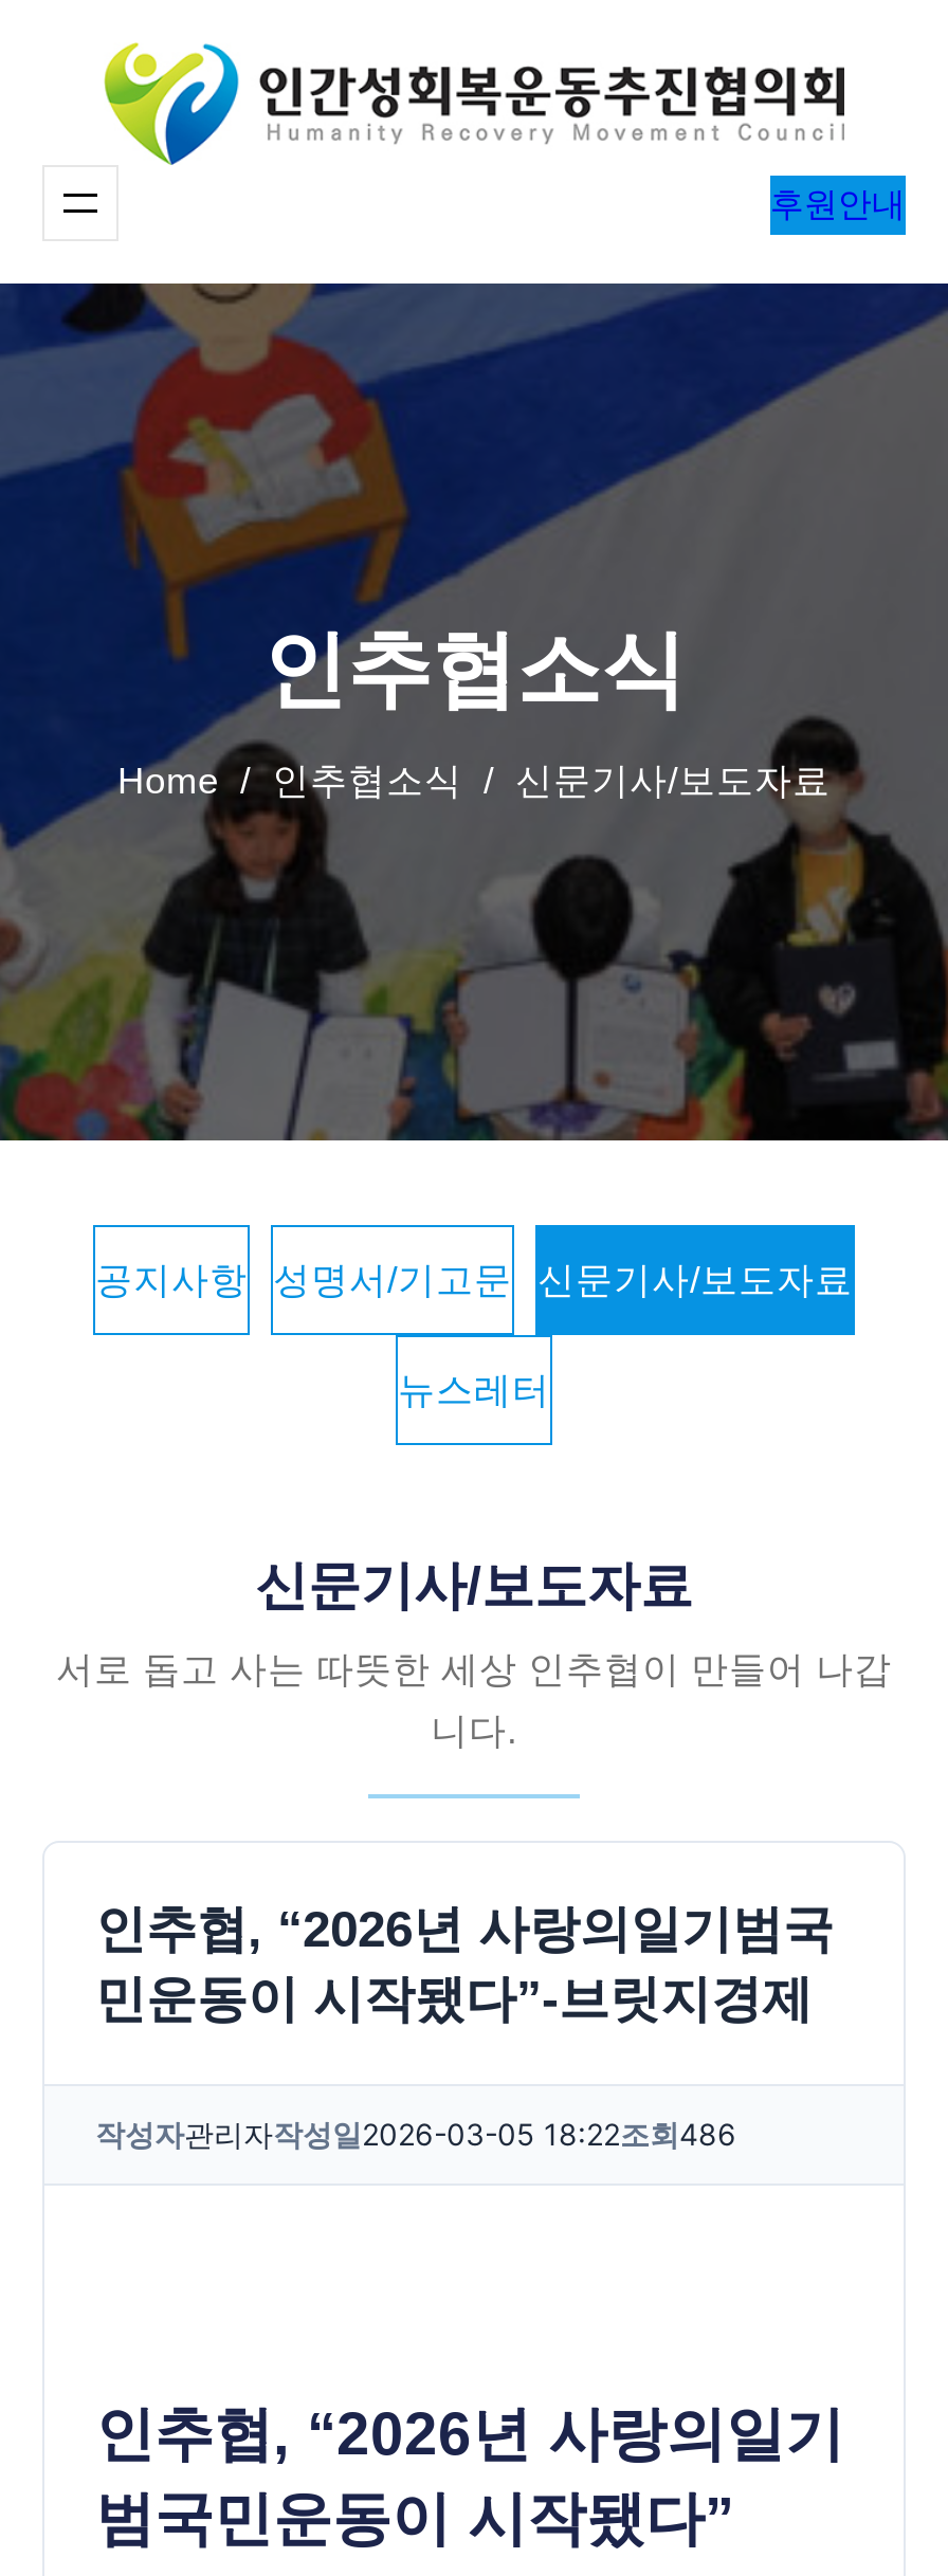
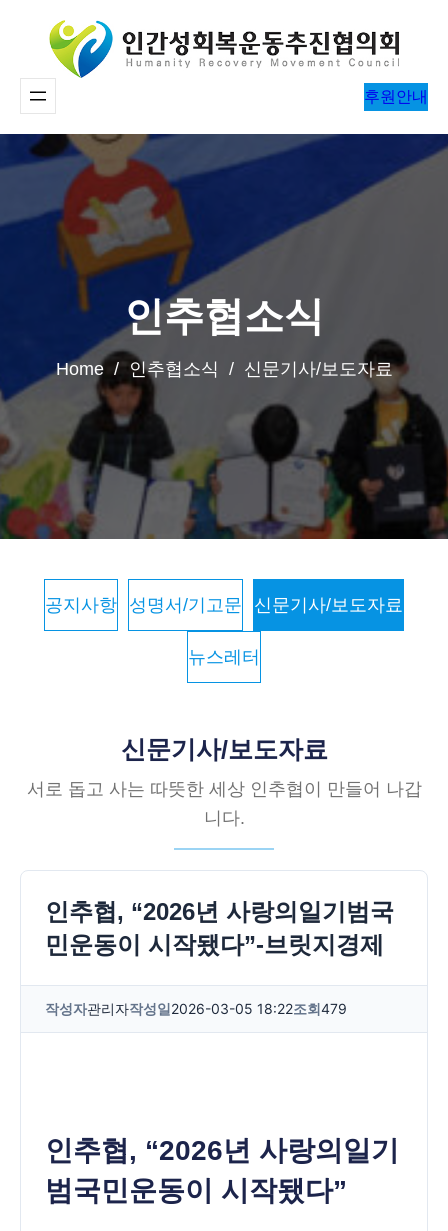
- 작성자관리자작성일2026-03-05 18:22조회486
+ 작성자관리자작성일2026-03-05 18:22조회479
